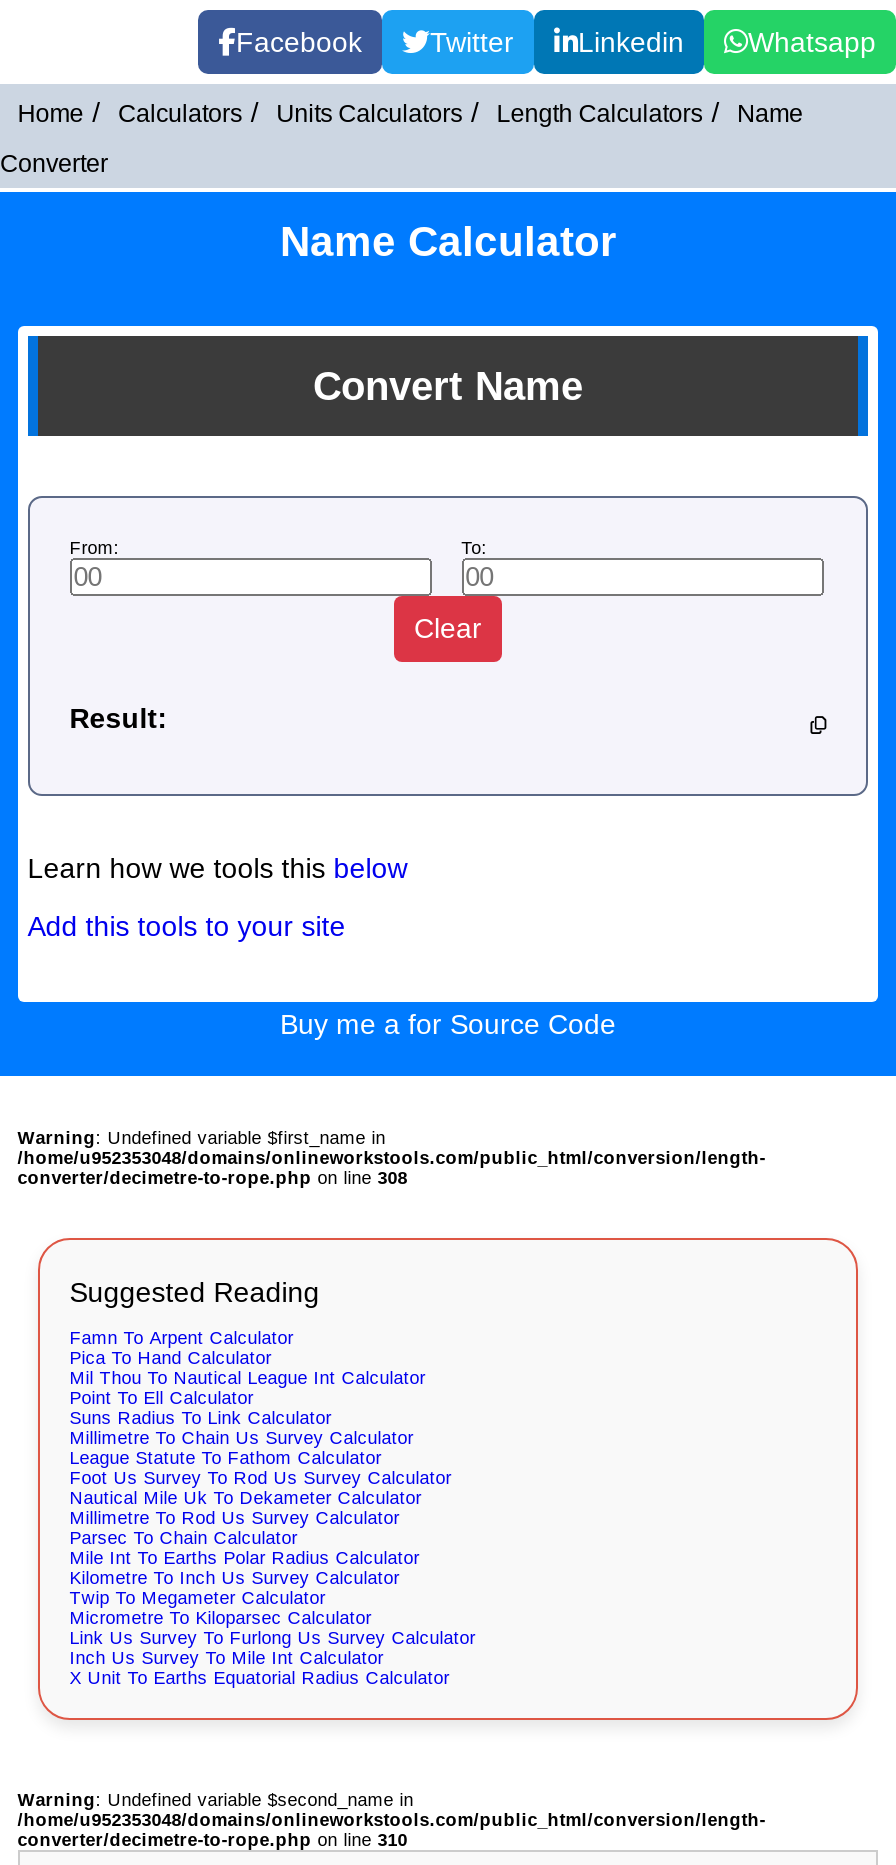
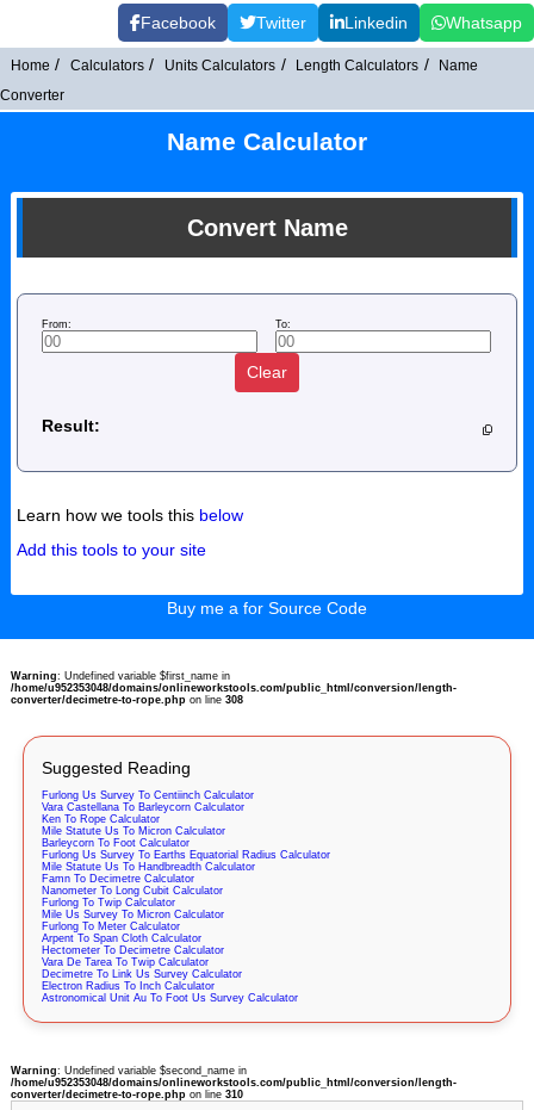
- Famn To Arpent Calculator
- Pica To Hand Calculator
- Mil Thou To Nautical League Int Calculator
- Point To Ell Calculator
- Suns Radius To Link Calculator
- Millimetre To Chain Us Survey Calculator
- League Statute To Fathom Calculator
- Foot Us Survey To Rod Us Survey Calculator
- Nautical Mile Uk To Dekameter Calculator
- Millimetre To Rod Us Survey Calculator
- Parsec To Chain Calculator
- Mile Int To Earths Polar Radius Calculator
- Kilometre To Inch Us Survey Calculator
- Twip To Megameter Calculator
- Micrometre To Kiloparsec Calculator
- Link Us Survey To Furlong Us Survey Calculator
- Inch Us Survey To Mile Int Calculator
- X Unit To Earths Equatorial Radius Calculator
+ Furlong Us Survey To Centiinch Calculator
+ Vara Castellana To Barleycorn Calculator
+ Ken To Rope Calculator
+ Mile Statute Us To Micron Calculator
+ Barleycorn To Foot Calculator
+ Furlong Us Survey To Earths Equatorial Radius Calculator
+ Mile Statute Us To Handbreadth Calculator
+ Famn To Decimetre Calculator
+ Nanometer To Long Cubit Calculator
+ Furlong To Twip Calculator
+ Mile Us Survey To Micron Calculator
+ Furlong To Meter Calculator
+ Arpent To Span Cloth Calculator
+ Hectometer To Decimetre Calculator
+ Vara De Tarea To Twip Calculator
+ Decimetre To Link Us Survey Calculator
+ Electron Radius To Inch Calculator
+ Astronomical Unit Au To Foot Us Survey Calculator
